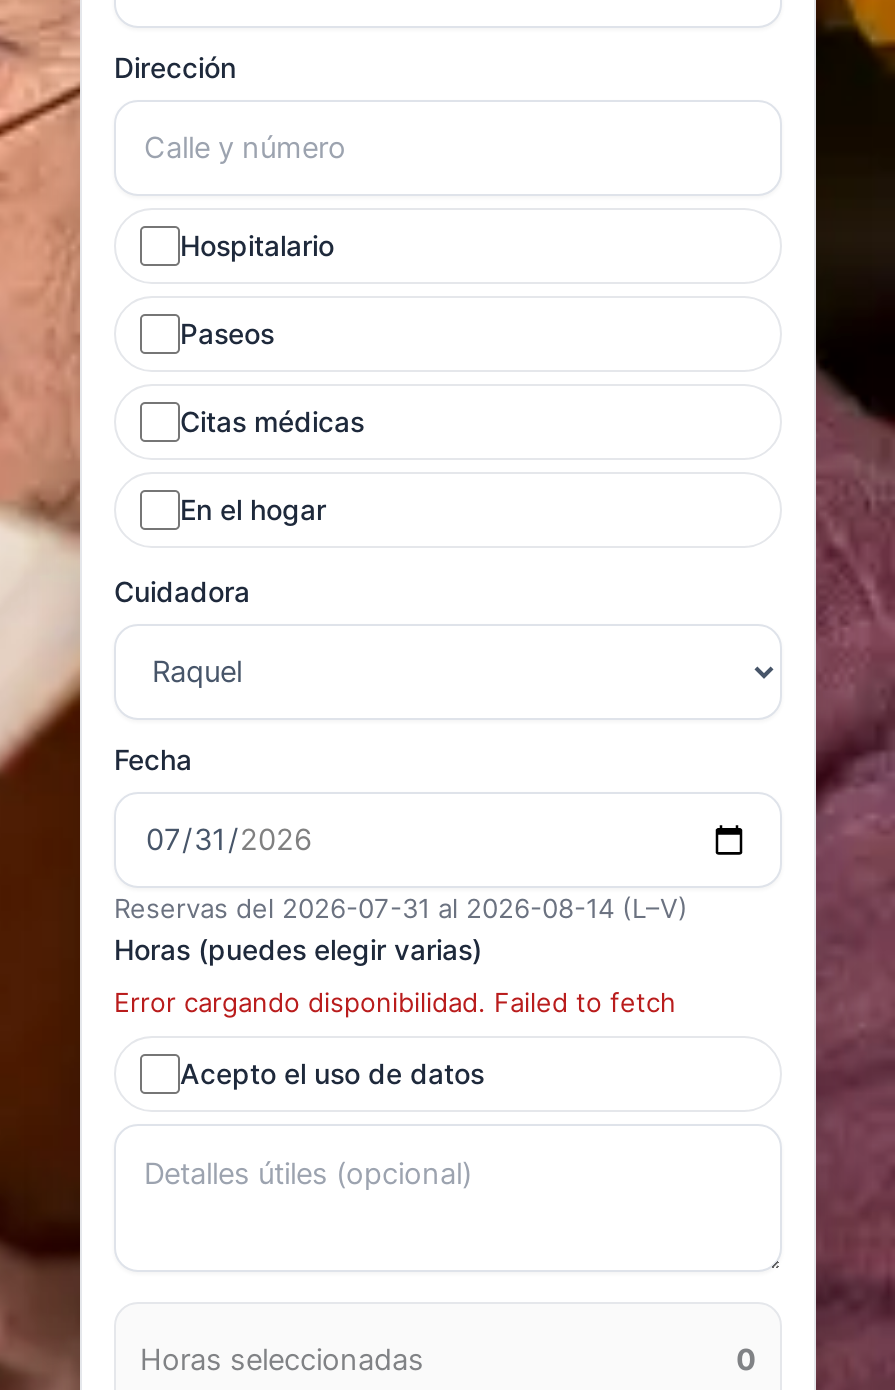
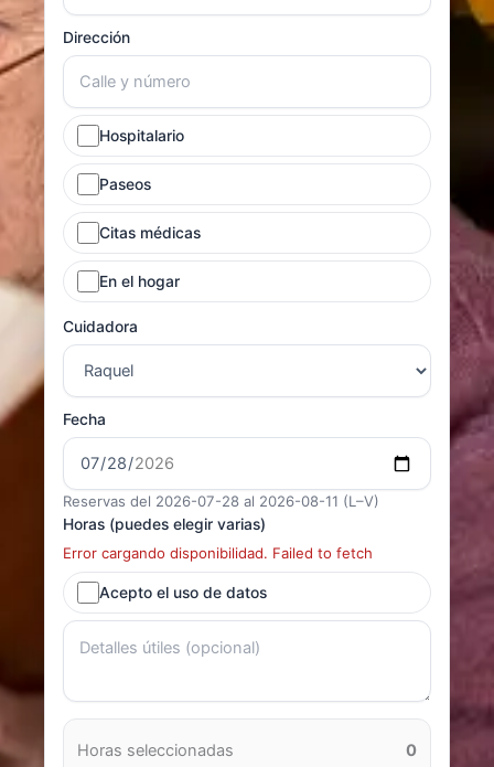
- Reservas del 2026-07-31 al 2026-08-14 (L–V)
+ Reservas del 2026-07-28 al 2026-08-11 (L–V)
